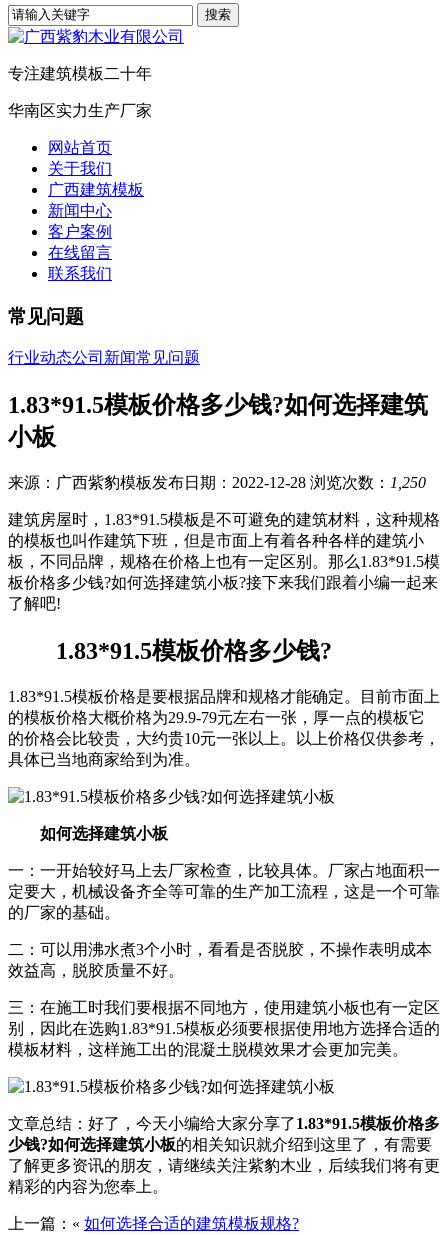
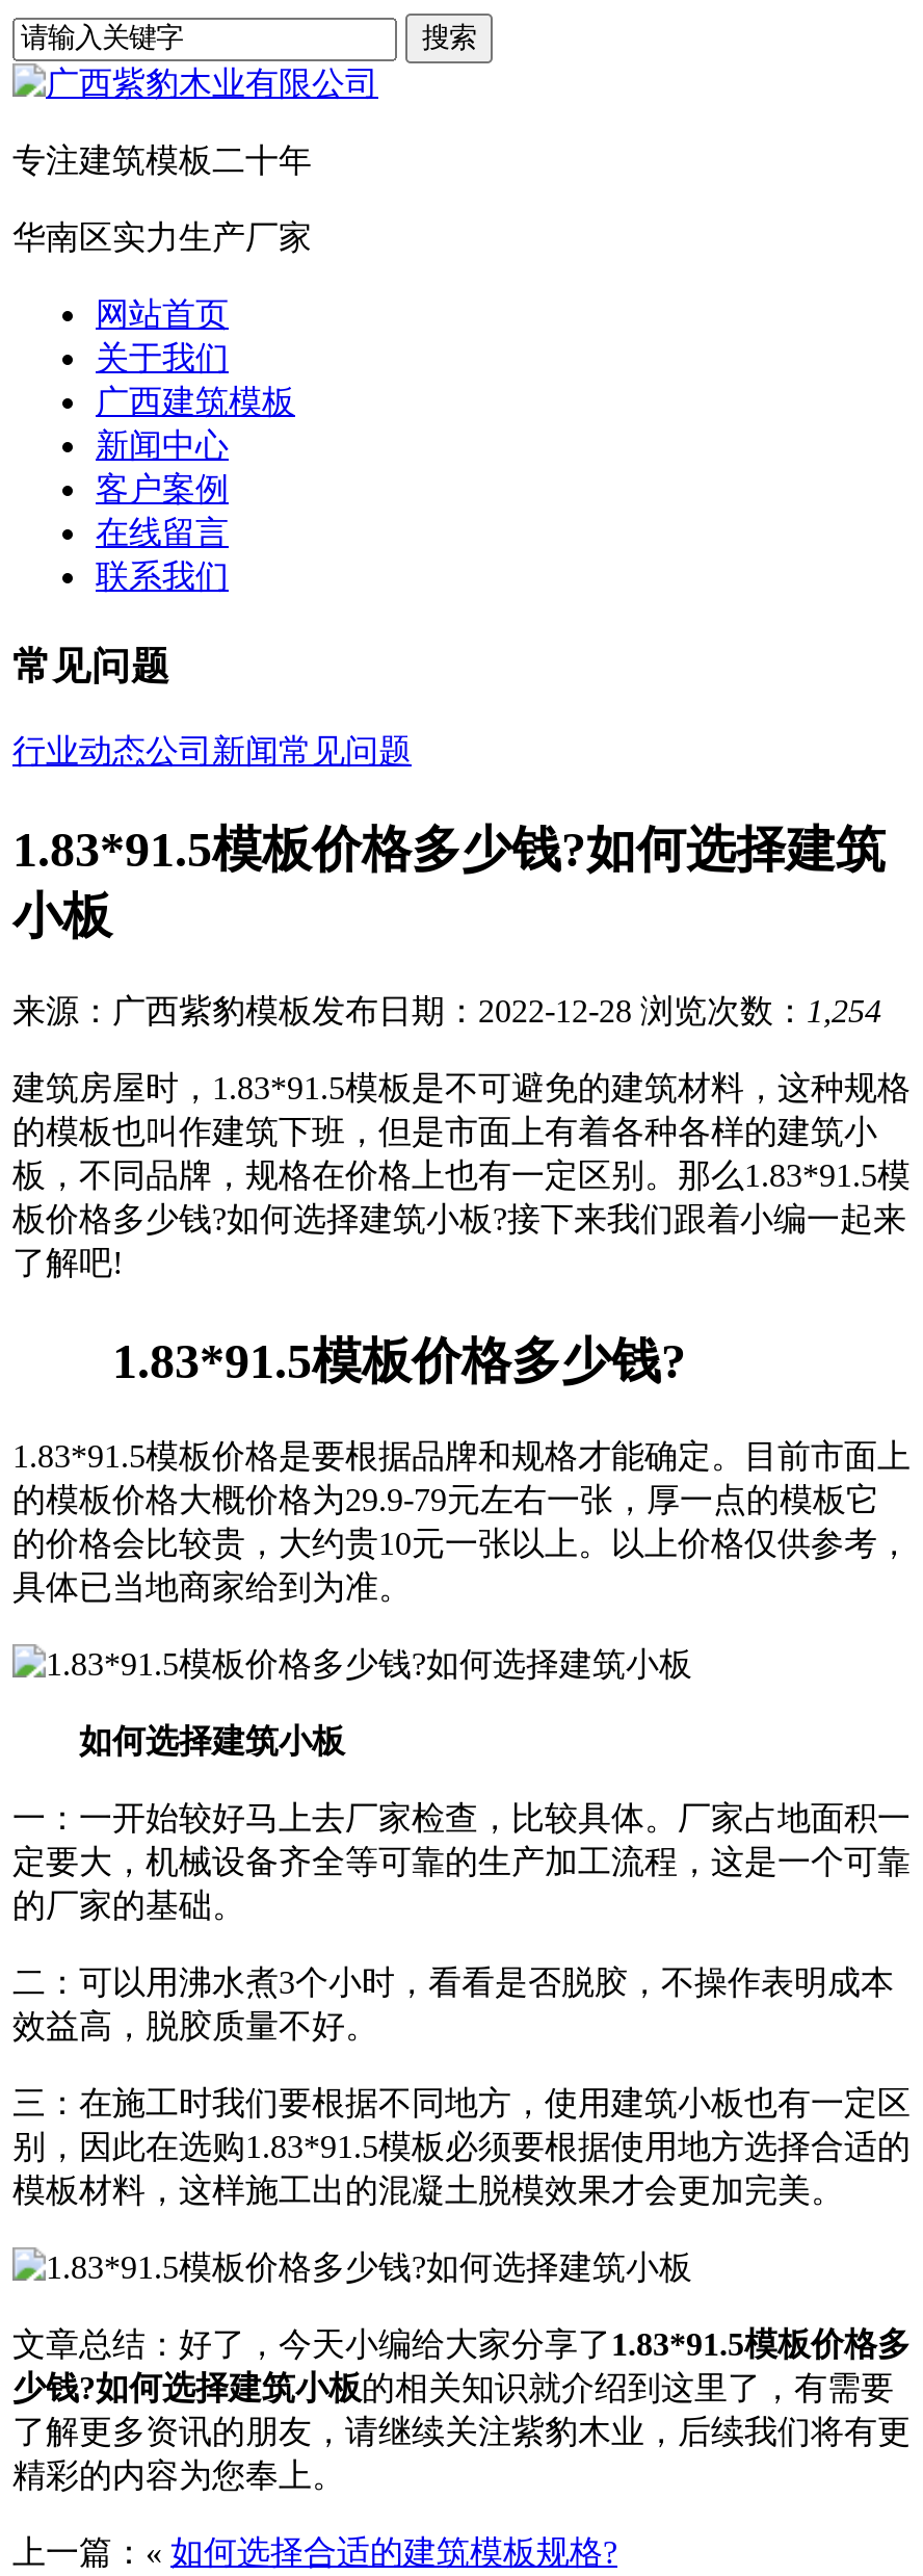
- 来源：广西紫豹模板发布日期：2022-12-28浏览次数：1,250
+ 来源：广西紫豹模板发布日期：2022-12-28浏览次数：1,254
